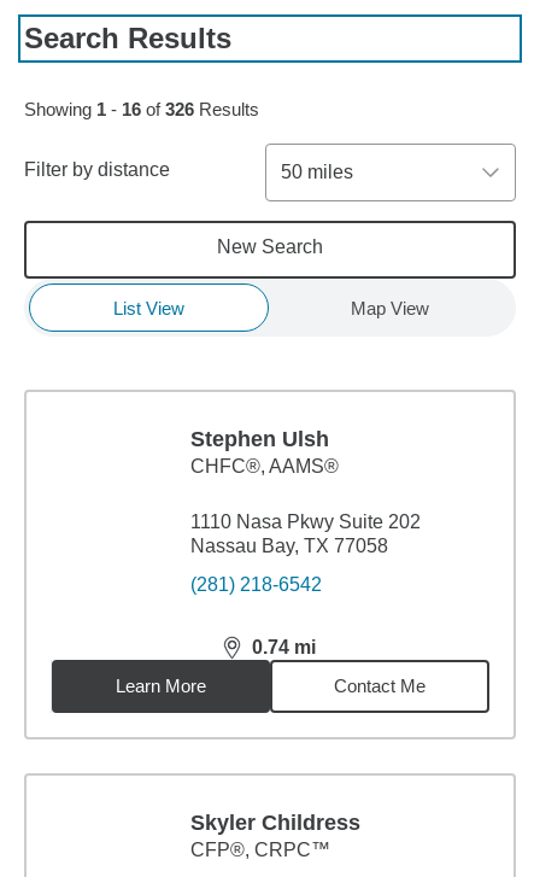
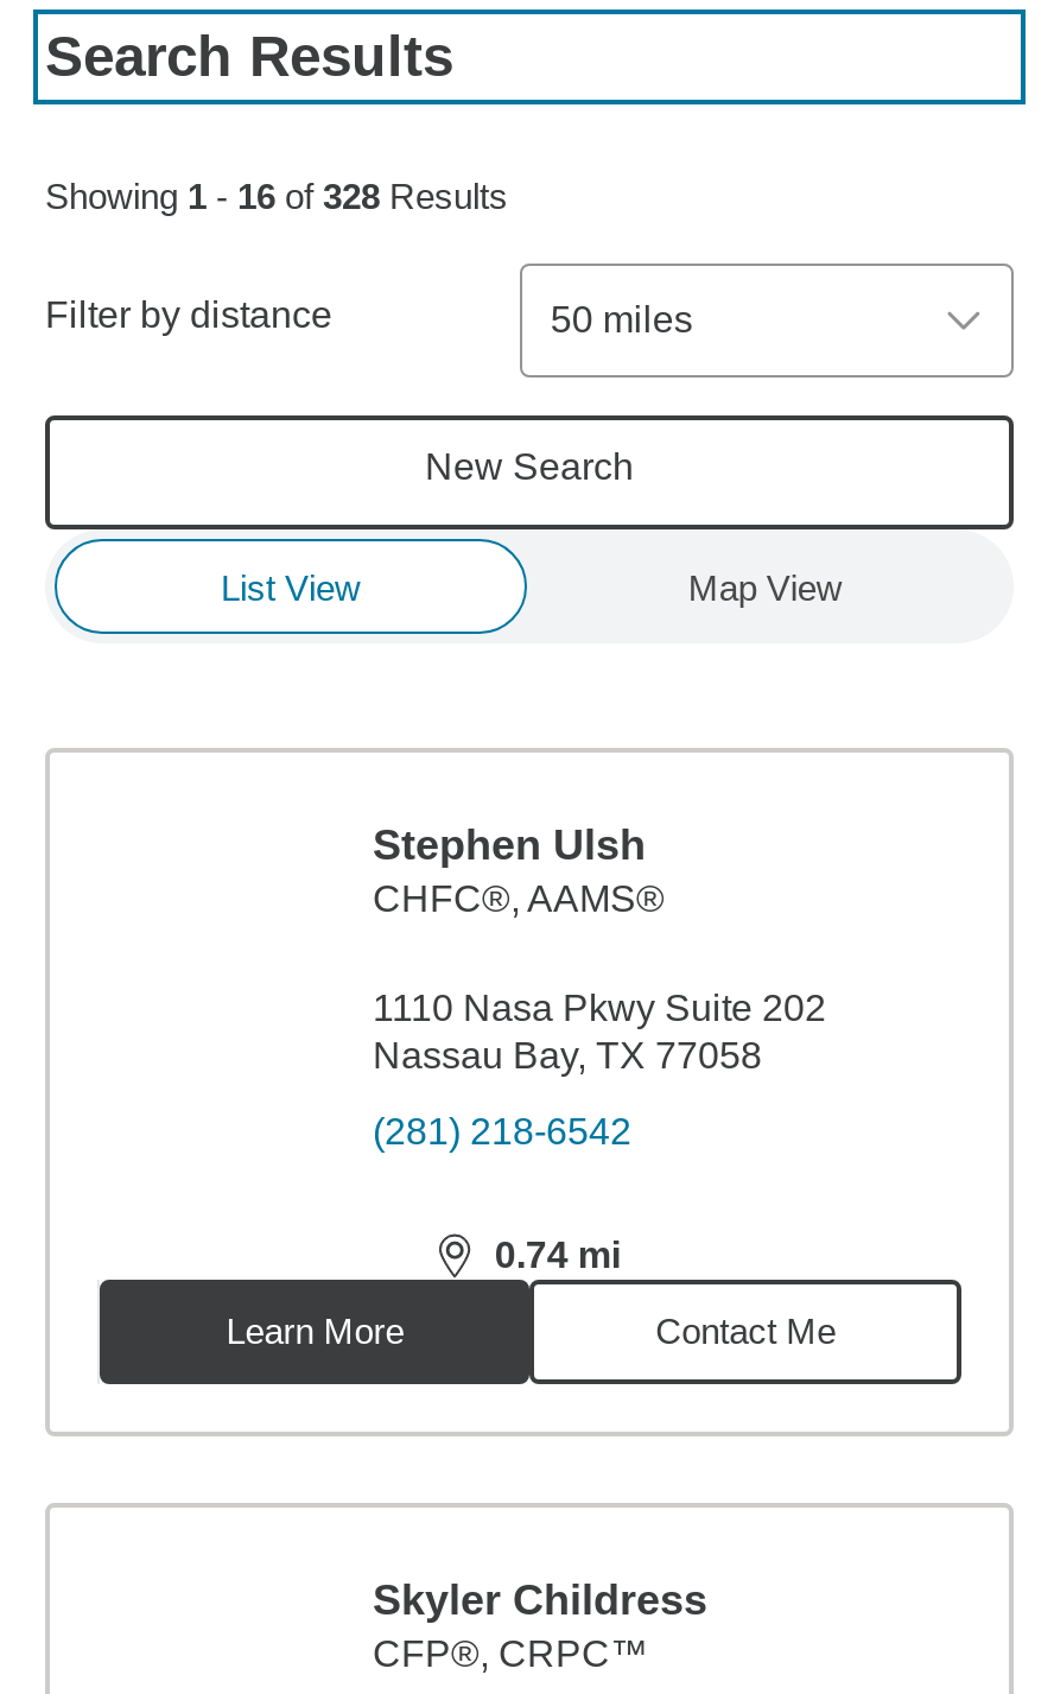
- Showing 1 - 16 of 326 Results
+ Showing 1 - 16 of 328 Results
